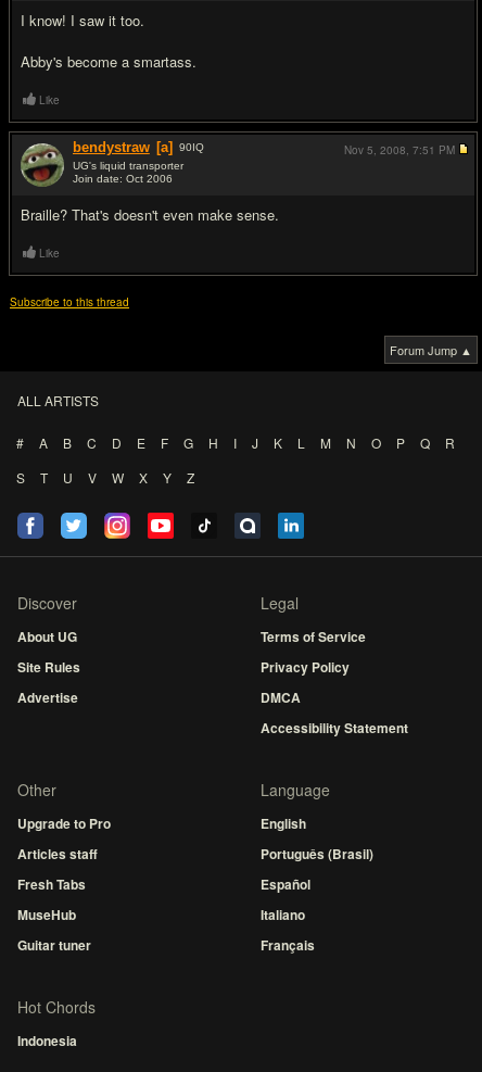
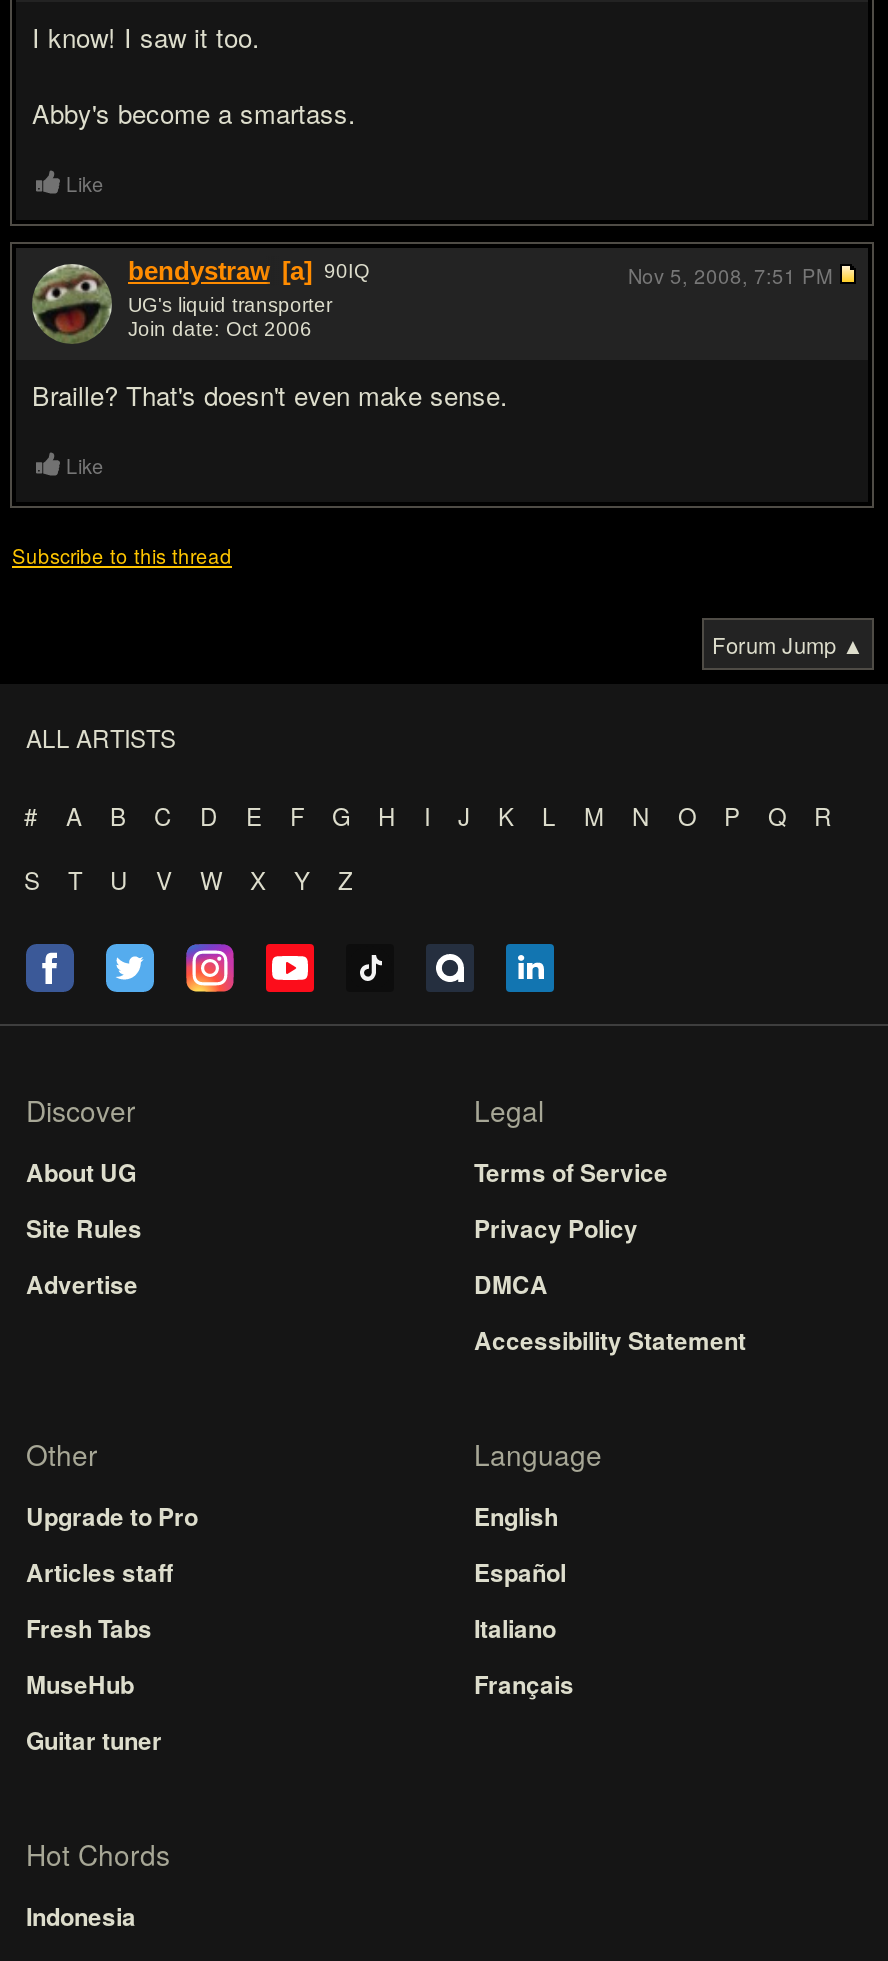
- Português (Brasil)

moved up: Español | Italiano | Français
